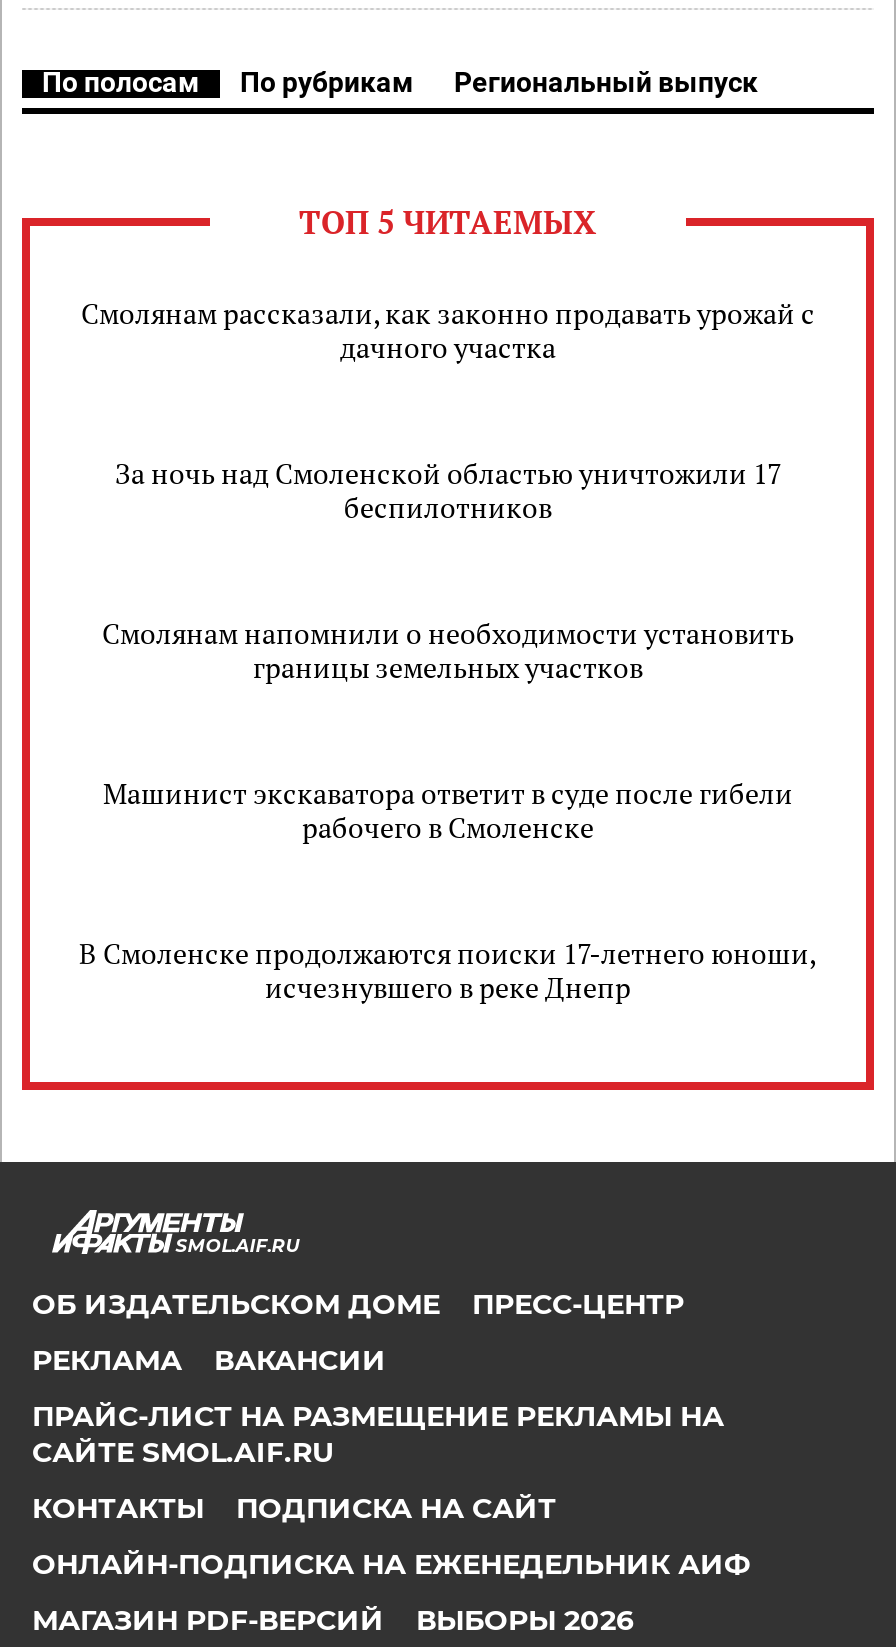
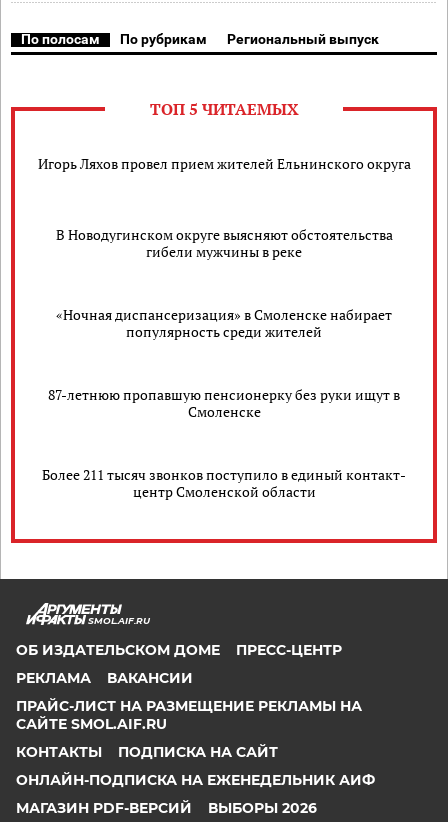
- Смолянам рассказали, как законно продавать урожай с
- дачного участка
+ Игорь Ляхов провел прием жителей Ельнинского округа

- За ночь над Смоленской областью уничтожили 17
- беспилотников
+ В Новодугинском округе выясняют обстоятельства
+ гибели мужчины в реке

- Смолянам напомнили о необходимости установить
- границы земельных участков
+ «Ночная диспансеризация» в Смоленске набирает
+ популярность среди жителей

- Машинист экскаватора ответит в суде после гибели
- рабочего в Смоленске
+ 87-летнюю пропавшую пенсионерку без руки ищут в
+ Смоленске

- В Смоленске продолжаются поиски 17-летнего юноши,
- исчезнувшего в реке Днепр
+ Более 211 тысяч звонков поступило в единый контакт-
+ центр Смоленской области
